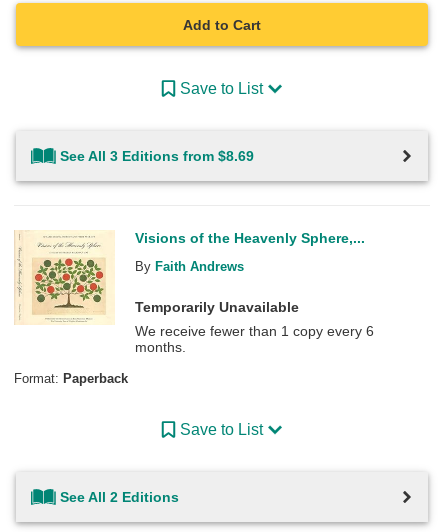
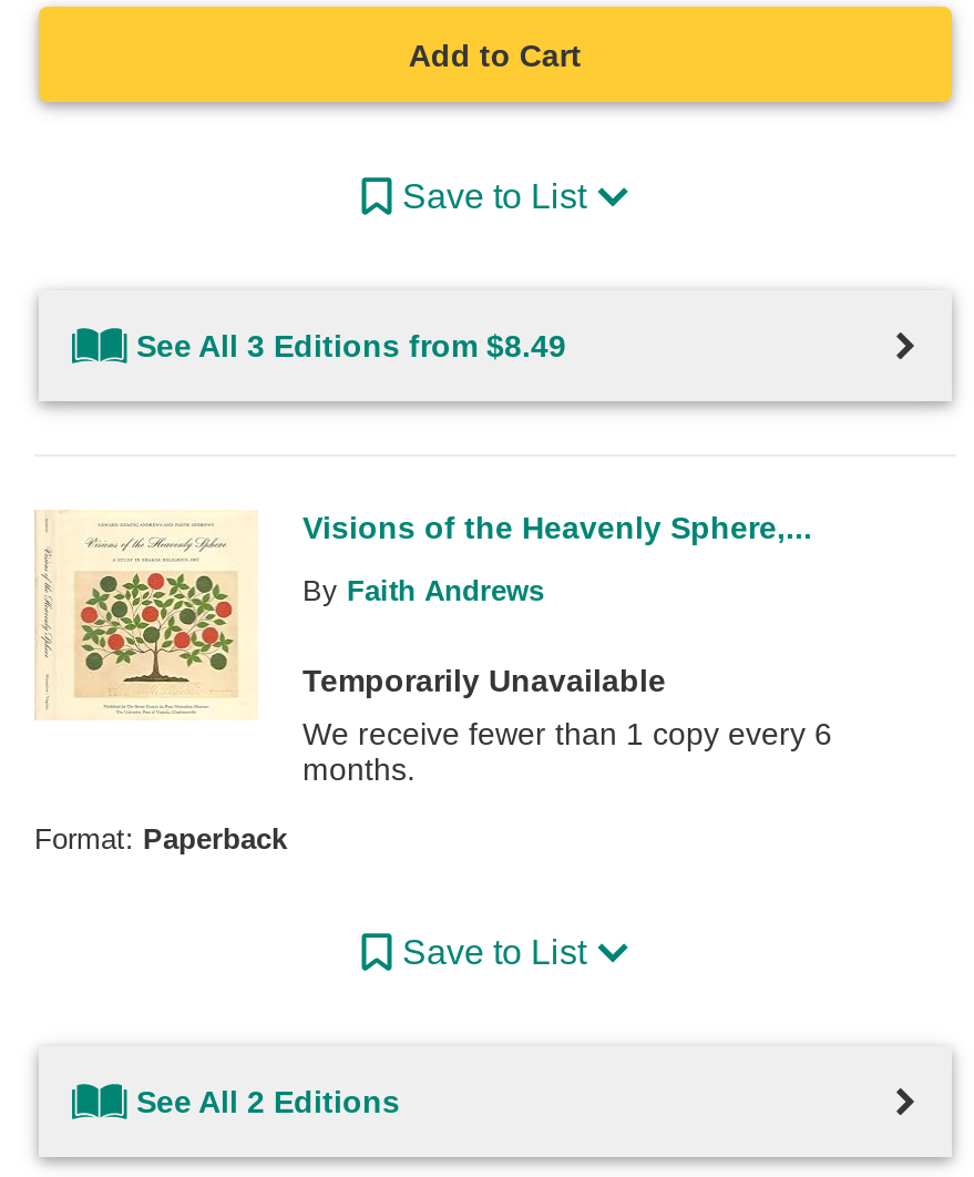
- See All 3 Editions from $8.69
+ See All 3 Editions from $8.49
